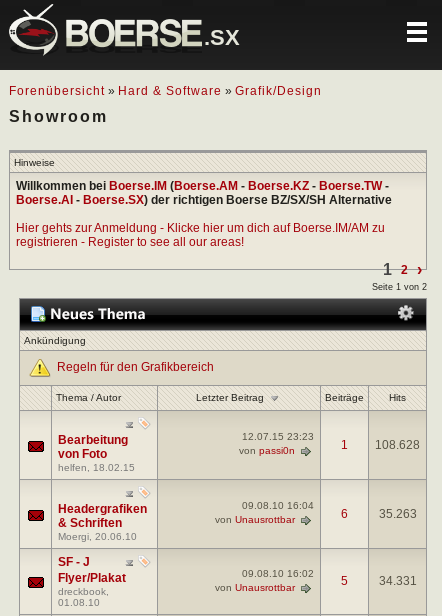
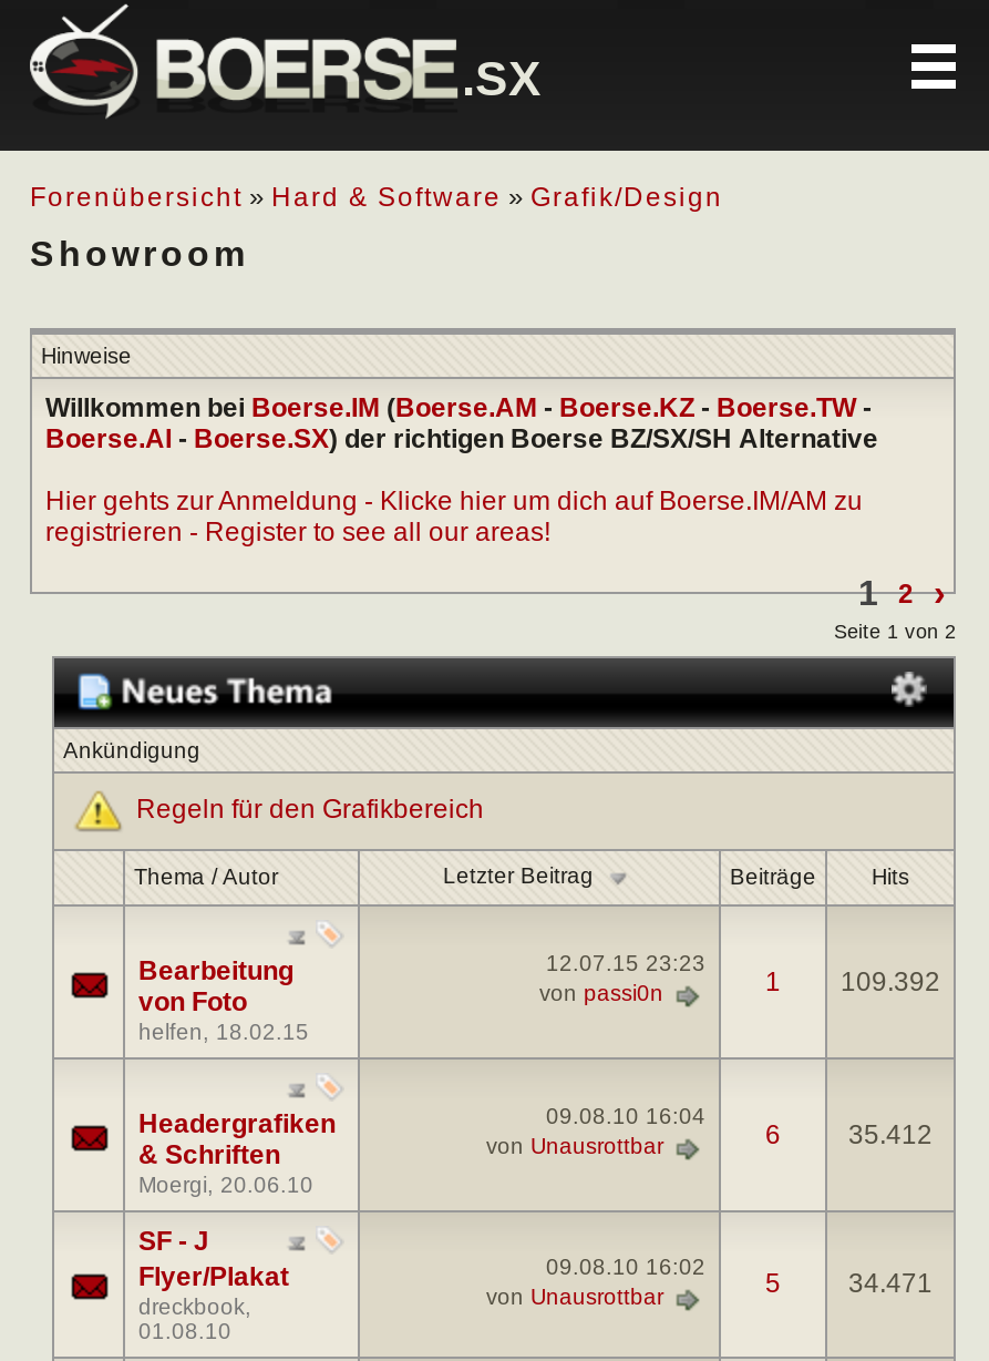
- 1 108.628
+ 1 109.392

- 35.263
+ 35.412

- 34.331
+ 34.471
